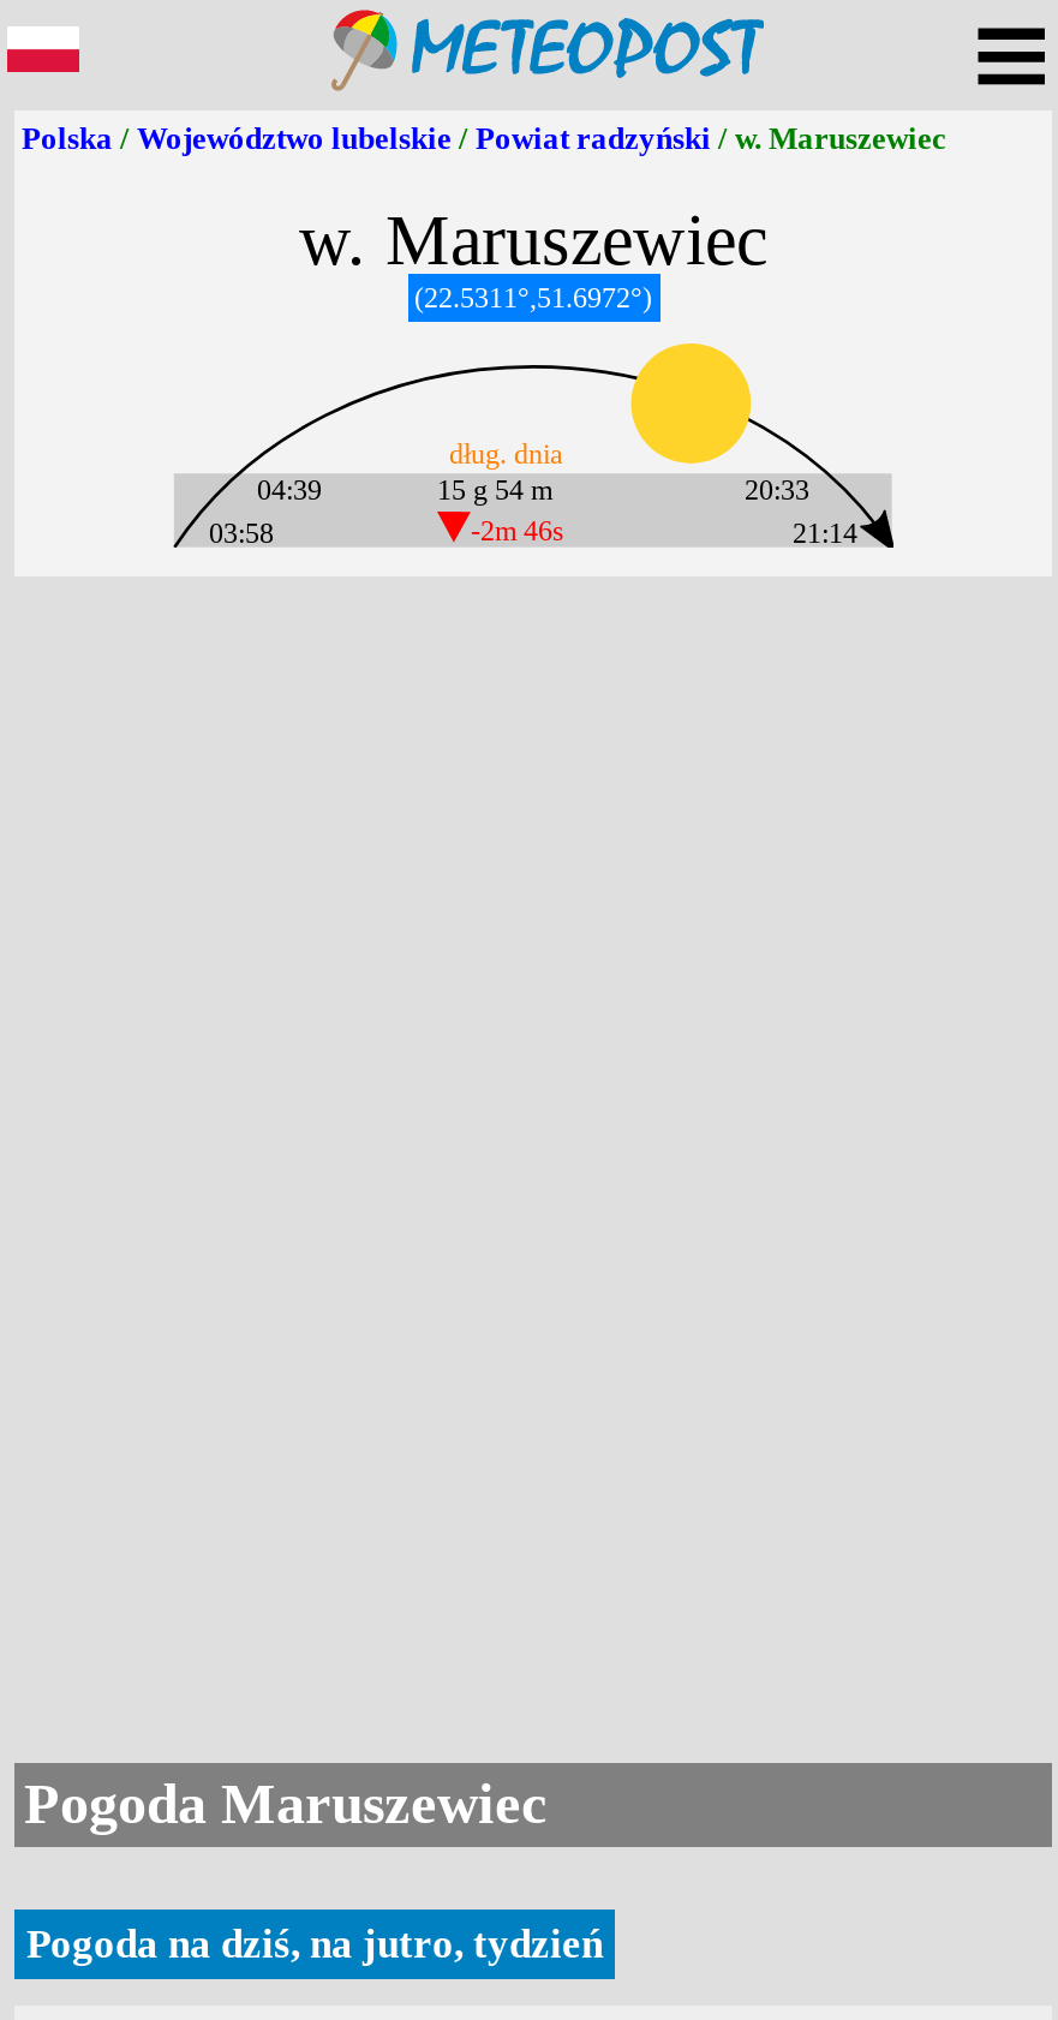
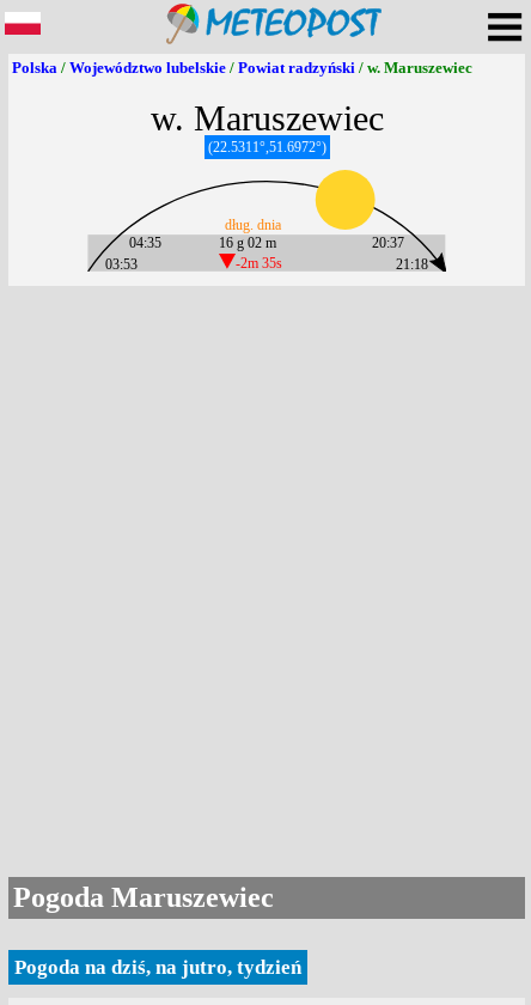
- 04:39
+ 04:35

- 15 g 54 m
+ 16 g 02 m

- 20:33
+ 20:37

- 03:58
+ 03:53

- -2m 46s
+ -2m 35s

- 21:14
+ 21:18
